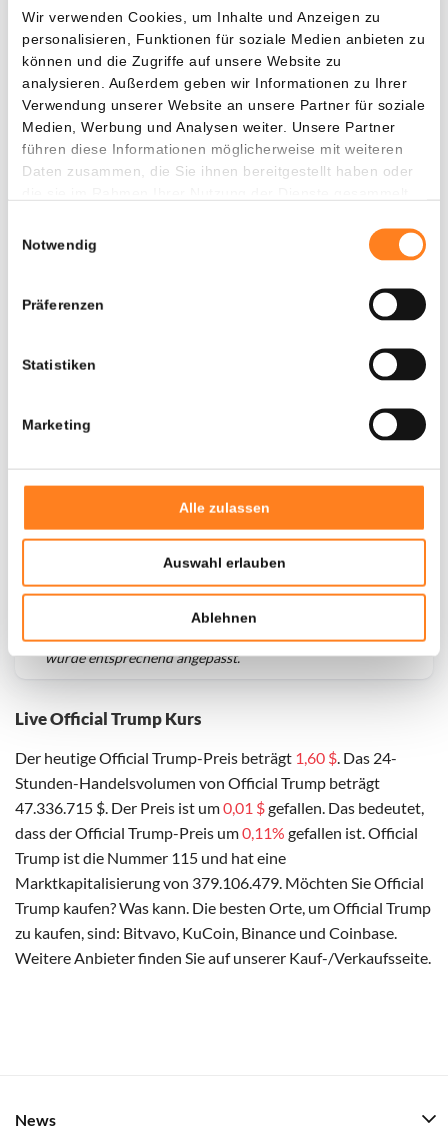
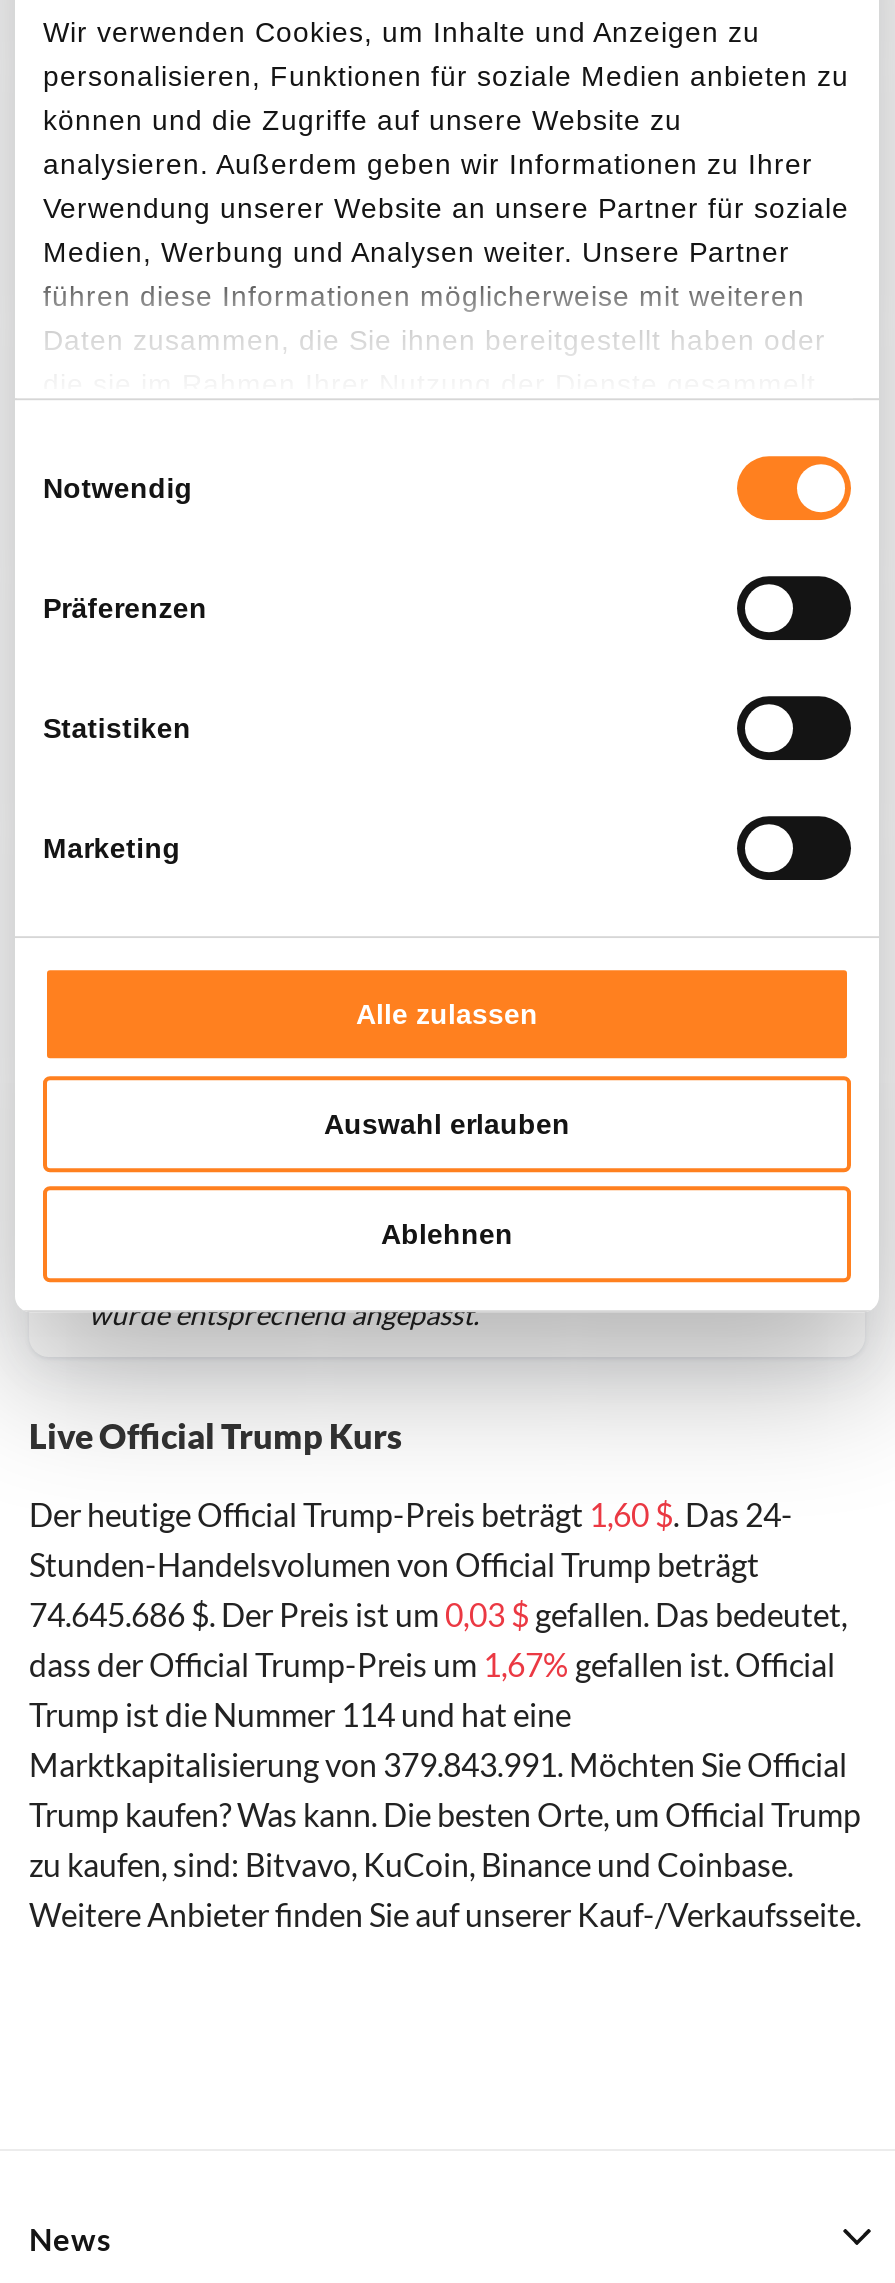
- 47.336.715 $. Der Preis ist um 0,01 $gefallen. Das bedeutet,
+ 74.645.686 $. Der Preis ist um 0,03 $gefallen. Das bedeutet,

- dass der Official Trump-Preis um 0,11% gefallen ist. Official
+ dass der Official Trump-Preis um 1,67% gefallen ist. Official

- Trump ist die Nummer 115 und hat eine
+ Trump ist die Nummer 114 und hat eine

- Marktkapitalisierung von 379.106.479. Möchten Sie Official
+ Marktkapitalisierung von 379.843.991. Möchten Sie Official
